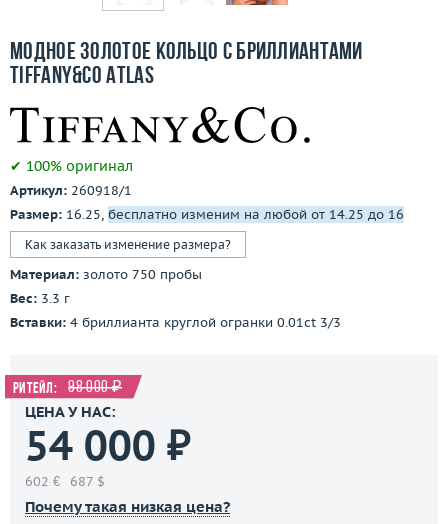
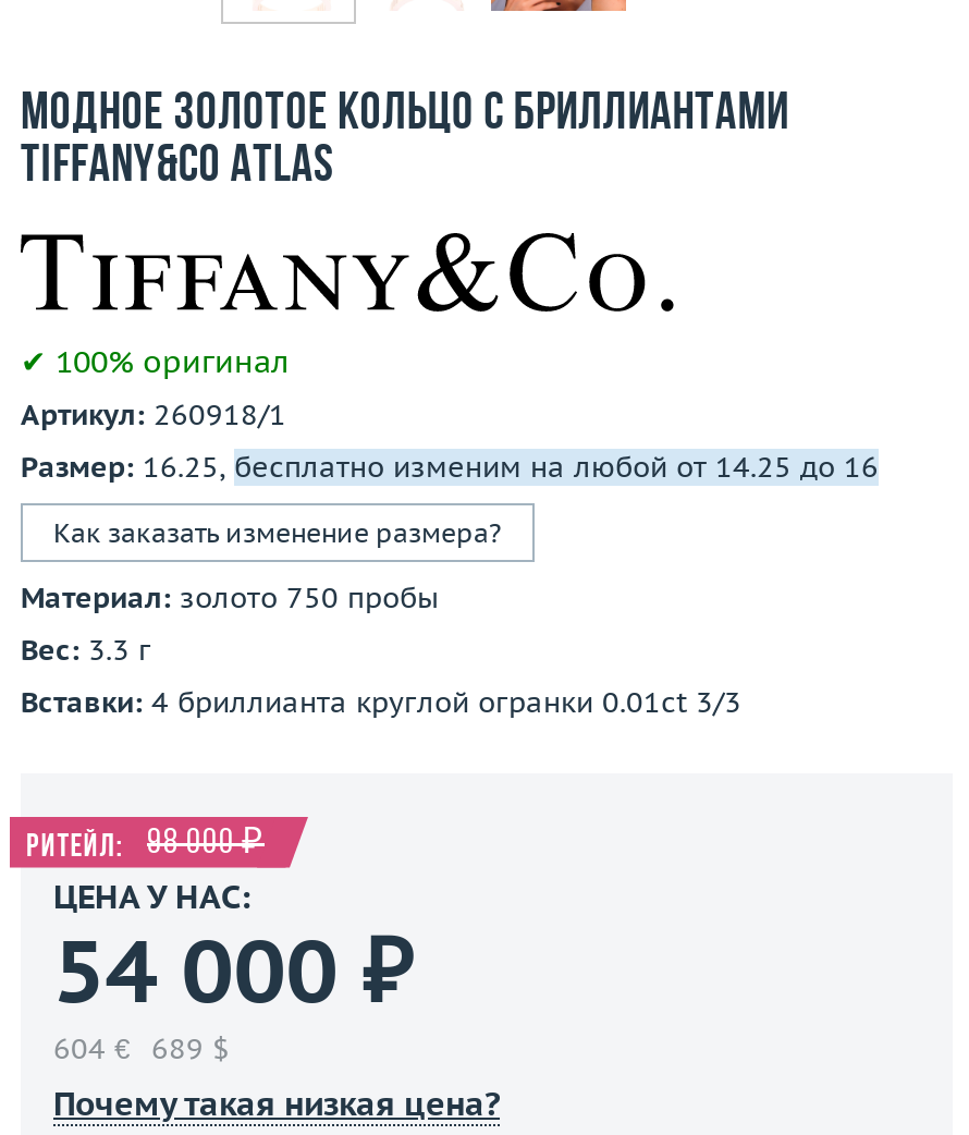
- 602 € 687 $
+ 604 € 689 $
